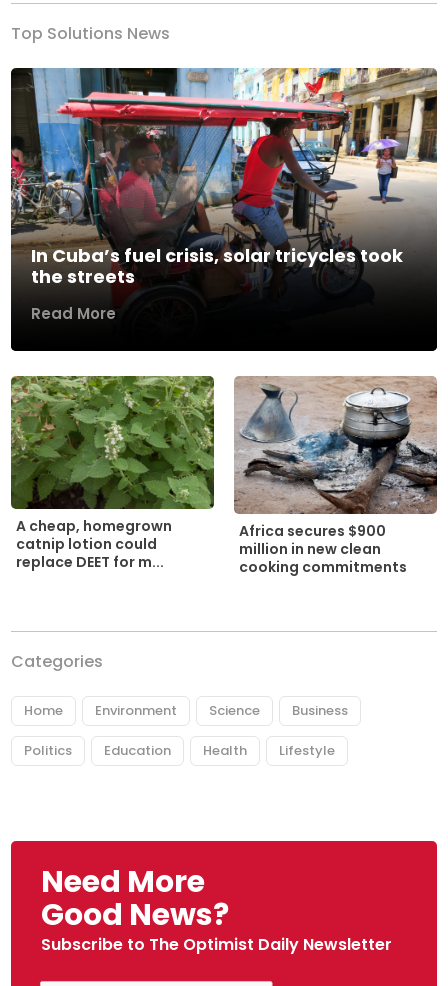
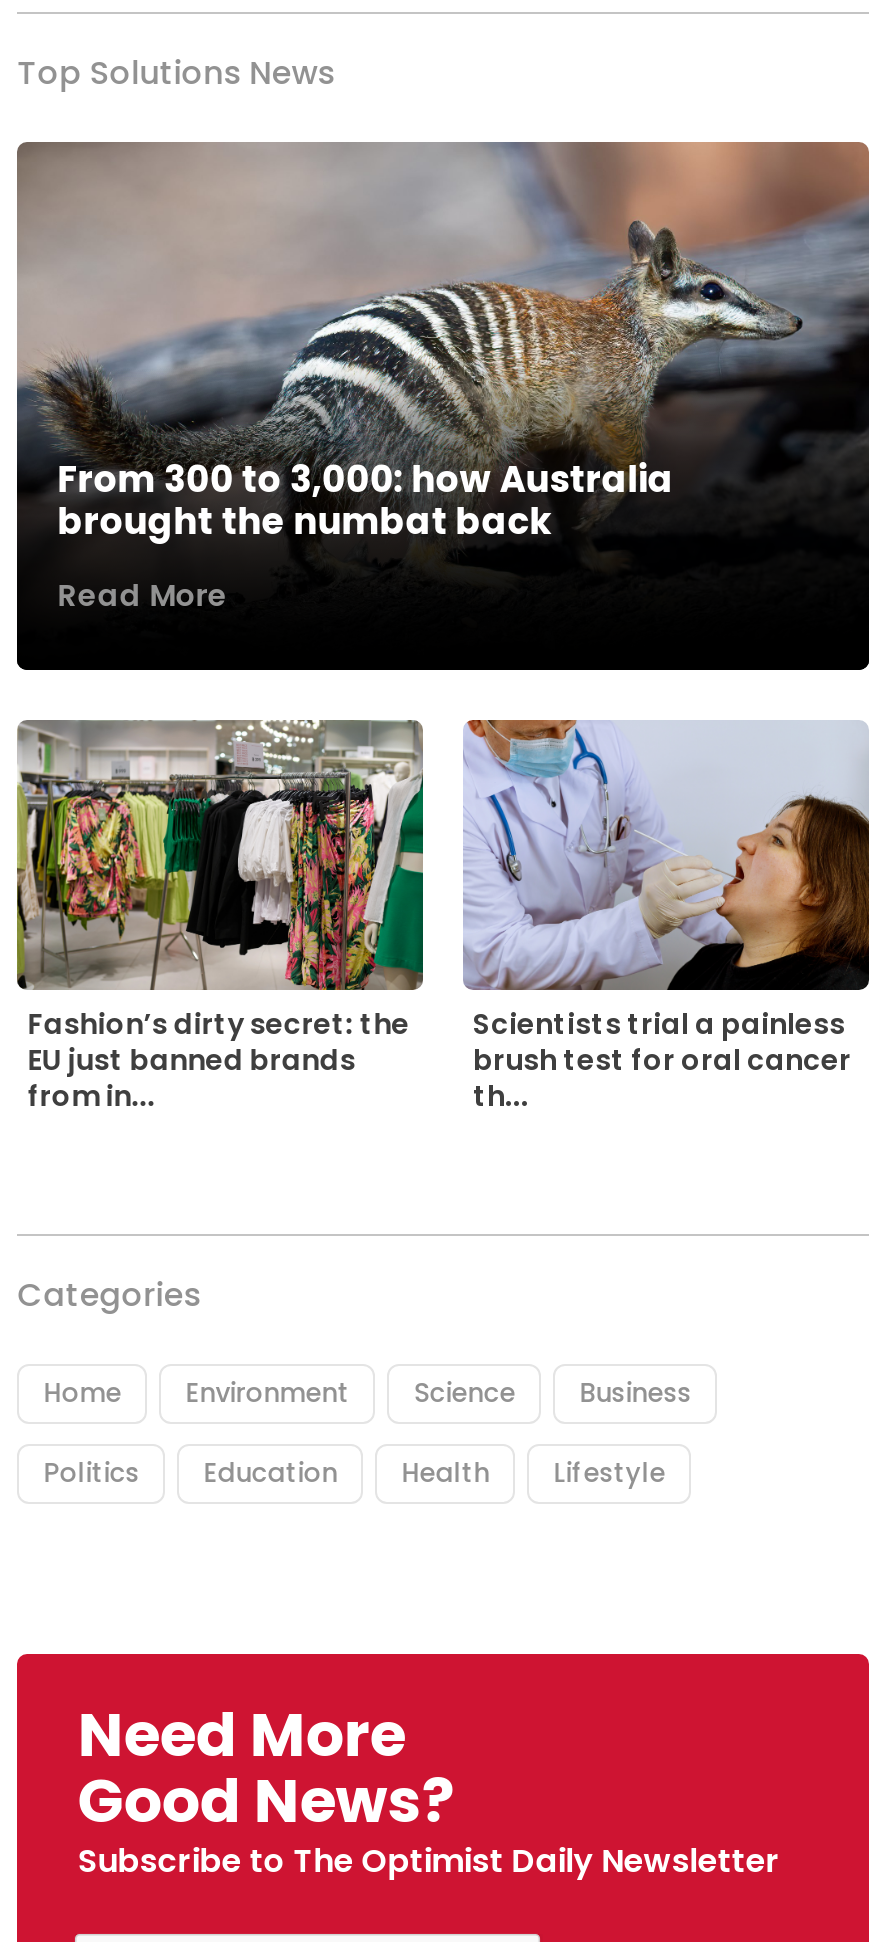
- [image]
- In Cuba’s fuel crisis, solar tricycles took
- the streets
+ [image]
+ From 300 to 3,000: how Australia
+ brought the numbat back

- [image]
- A cheap, homegrown
- catnip lotion could
- replace DEET for m...
+ [image]
+ Fashion’s dirty secret: the
+ EU just banned brands
+ from in...

- [image]
- Africa secures $900
- million in new clean
- cooking commitments
+ [image]
+ Scientists trial a painless
+ brush test for oral cancer
+ th...
